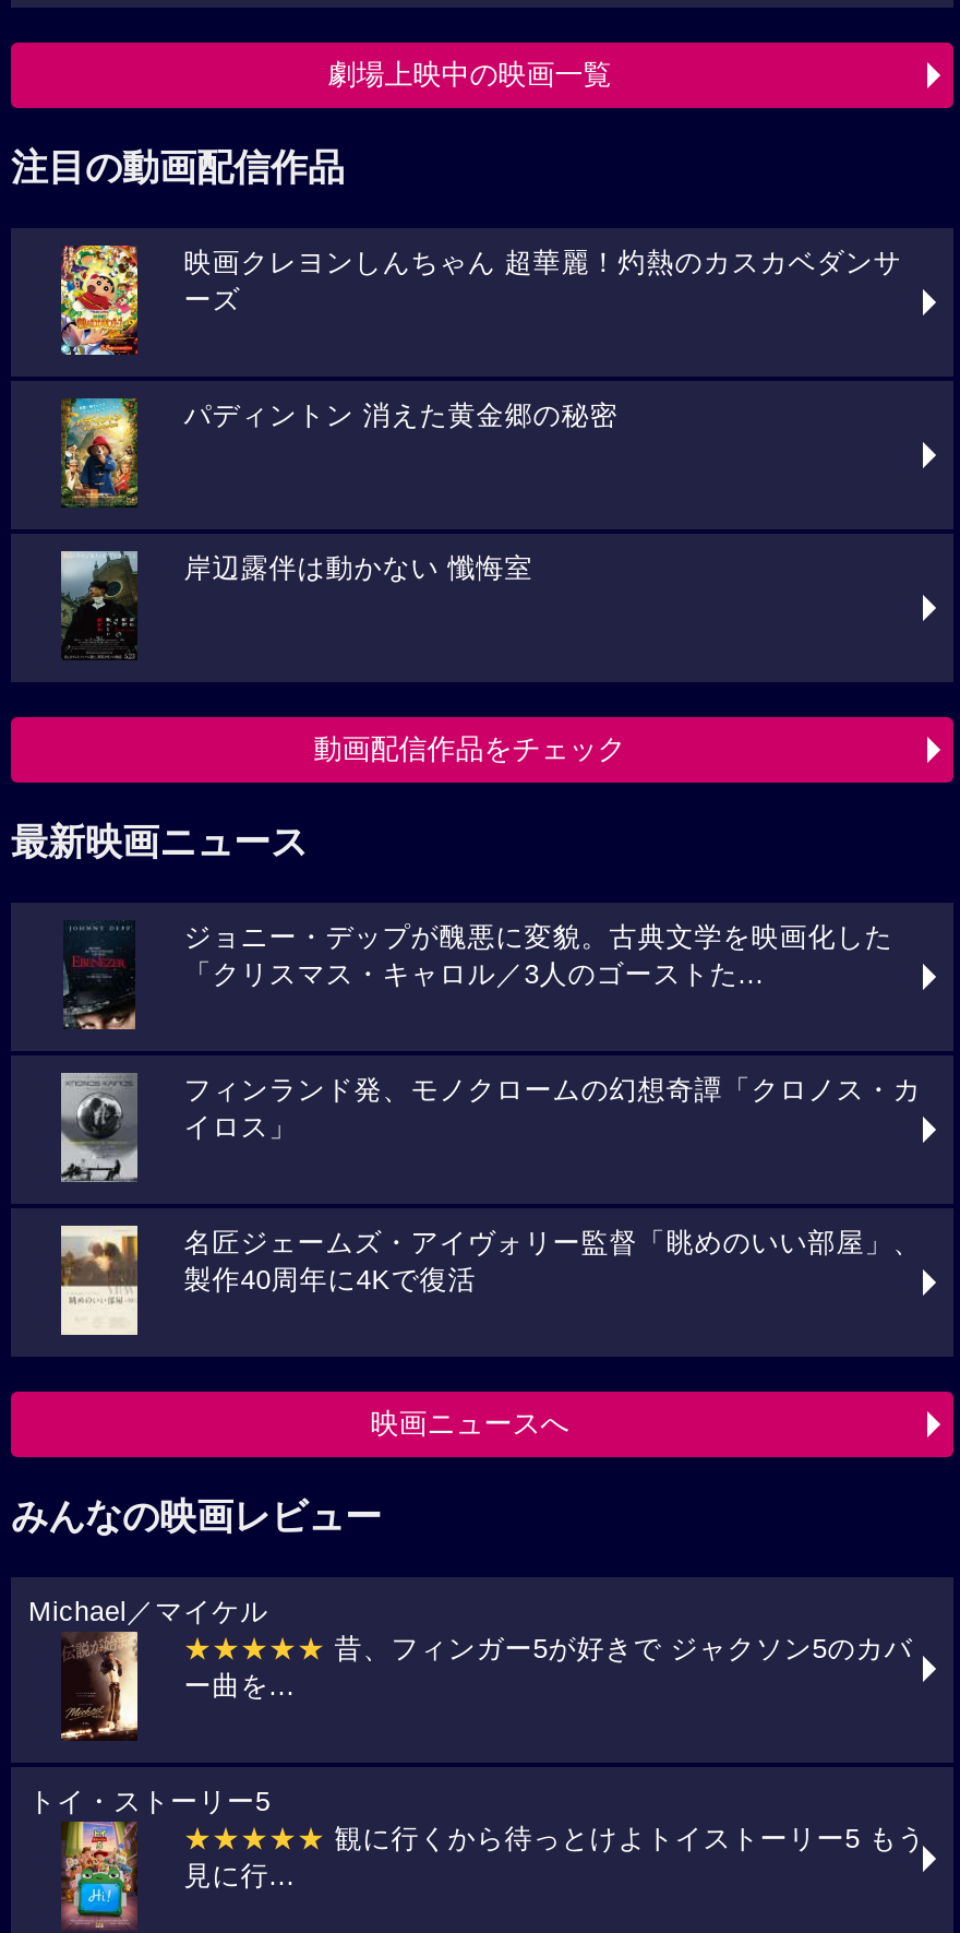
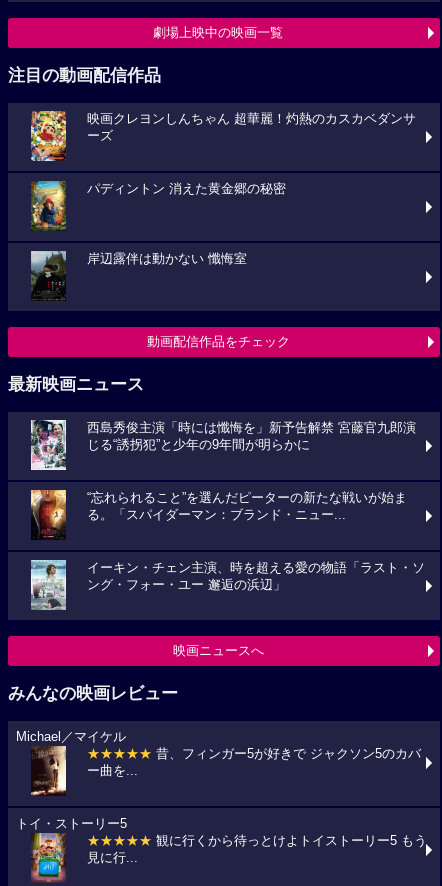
- [image]
- ジョニー・デップが醜悪に変貌。古典文学を映画化した
- 「クリスマス・キャロル／3人のゴーストた...
+ [image]
+ 西島秀俊主演「時には懺悔を」新予告解禁 宮藤官九郎演
+ じる“誘拐犯”と少年の9年間が明らかに

- [image]
- フィンランド発、モノクロームの幻想奇譚「クロノス・カ
- イロス」
+ [image]
+ “忘れられること”を選んだピーターの新たな戦いが始ま
+ る。「スパイダーマン：ブランド・ニュー...

- [image]
- 名匠ジェームズ・アイヴォリー監督「眺めのいい部屋」、
- 製作40周年に4Kで復活
+ [image]
+ イーキン・チェン主演、時を超える愛の物語「ラスト・ソ
+ ング・フォー・ユー 邂逅の浜辺」
